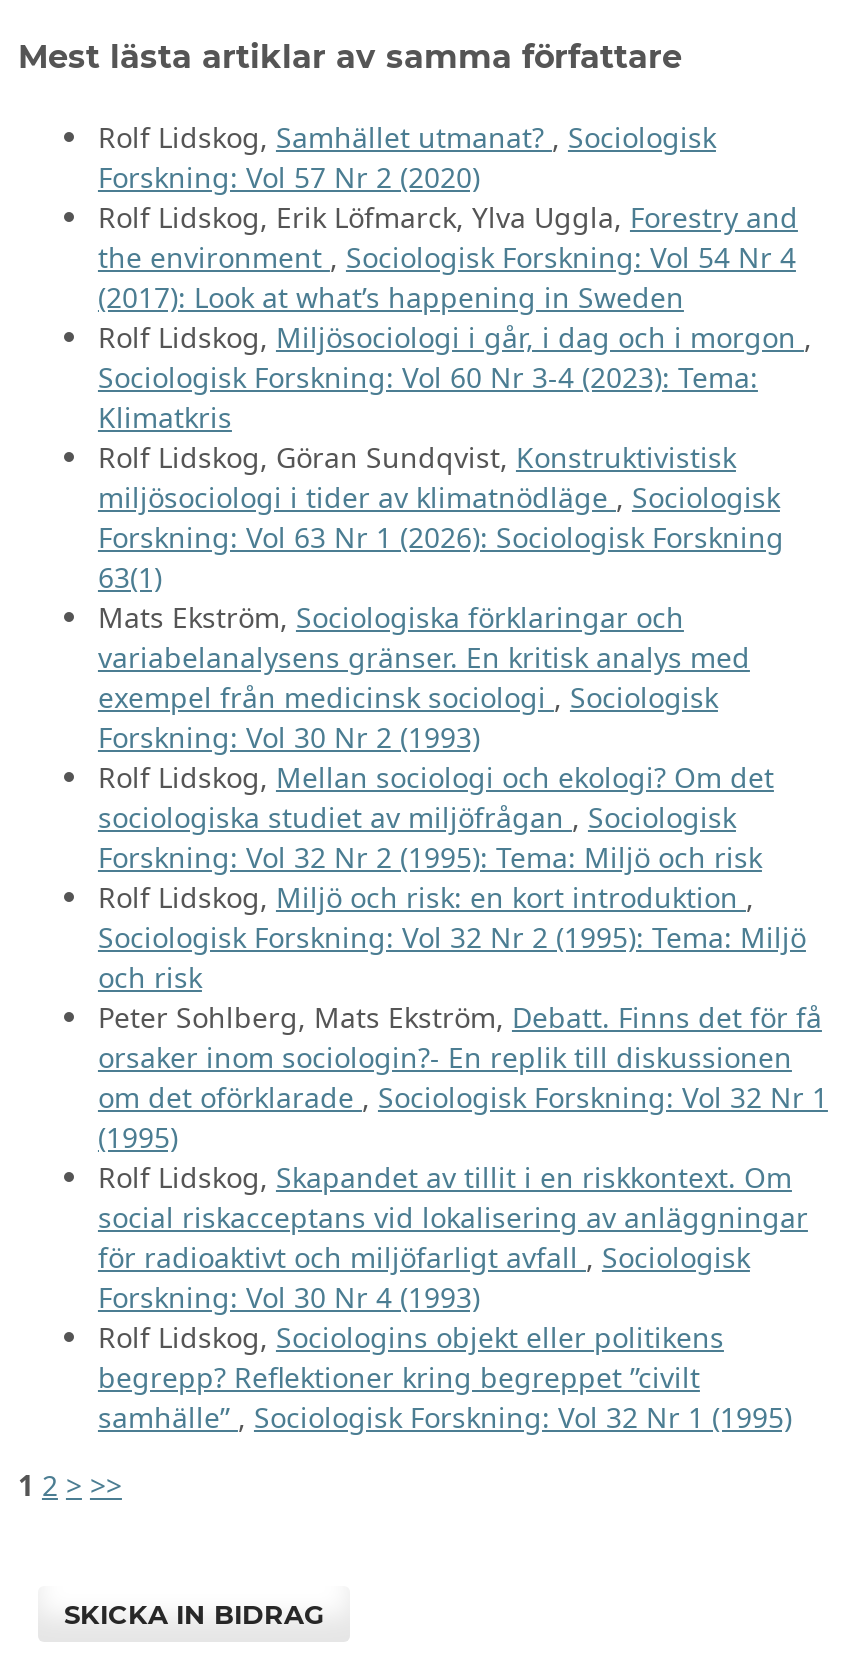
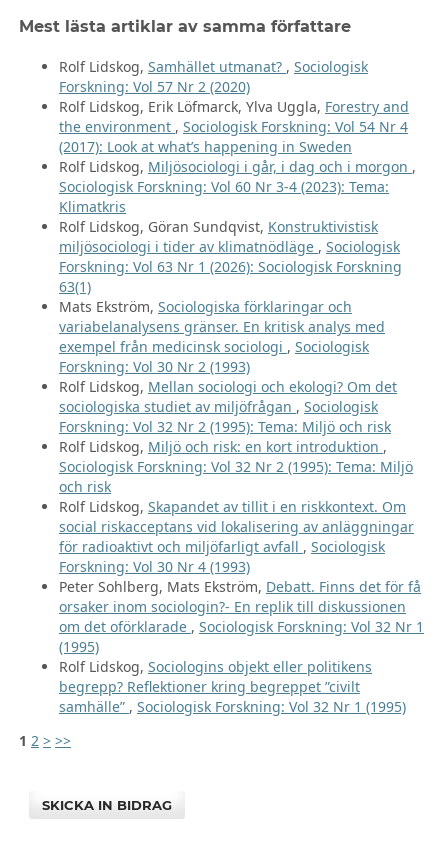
moved down: Peter Sohlberg, Mats Ekström, Debatt. Finns det för få | orsaker inom sociologin?- En replik till diskussionen | om det oförklarade, Sociologisk Forskning: Vol 32 Nr 1 | (1995)

moved up: Rolf Lidskog, Skapandet av tillit i en riskkontext. Om | social riskacceptans vid lokalisering av anläggningar | för radioaktivt och miljöfarligt avfall, Sociologisk | Forskning: Vol 30 Nr 4 (1993)
